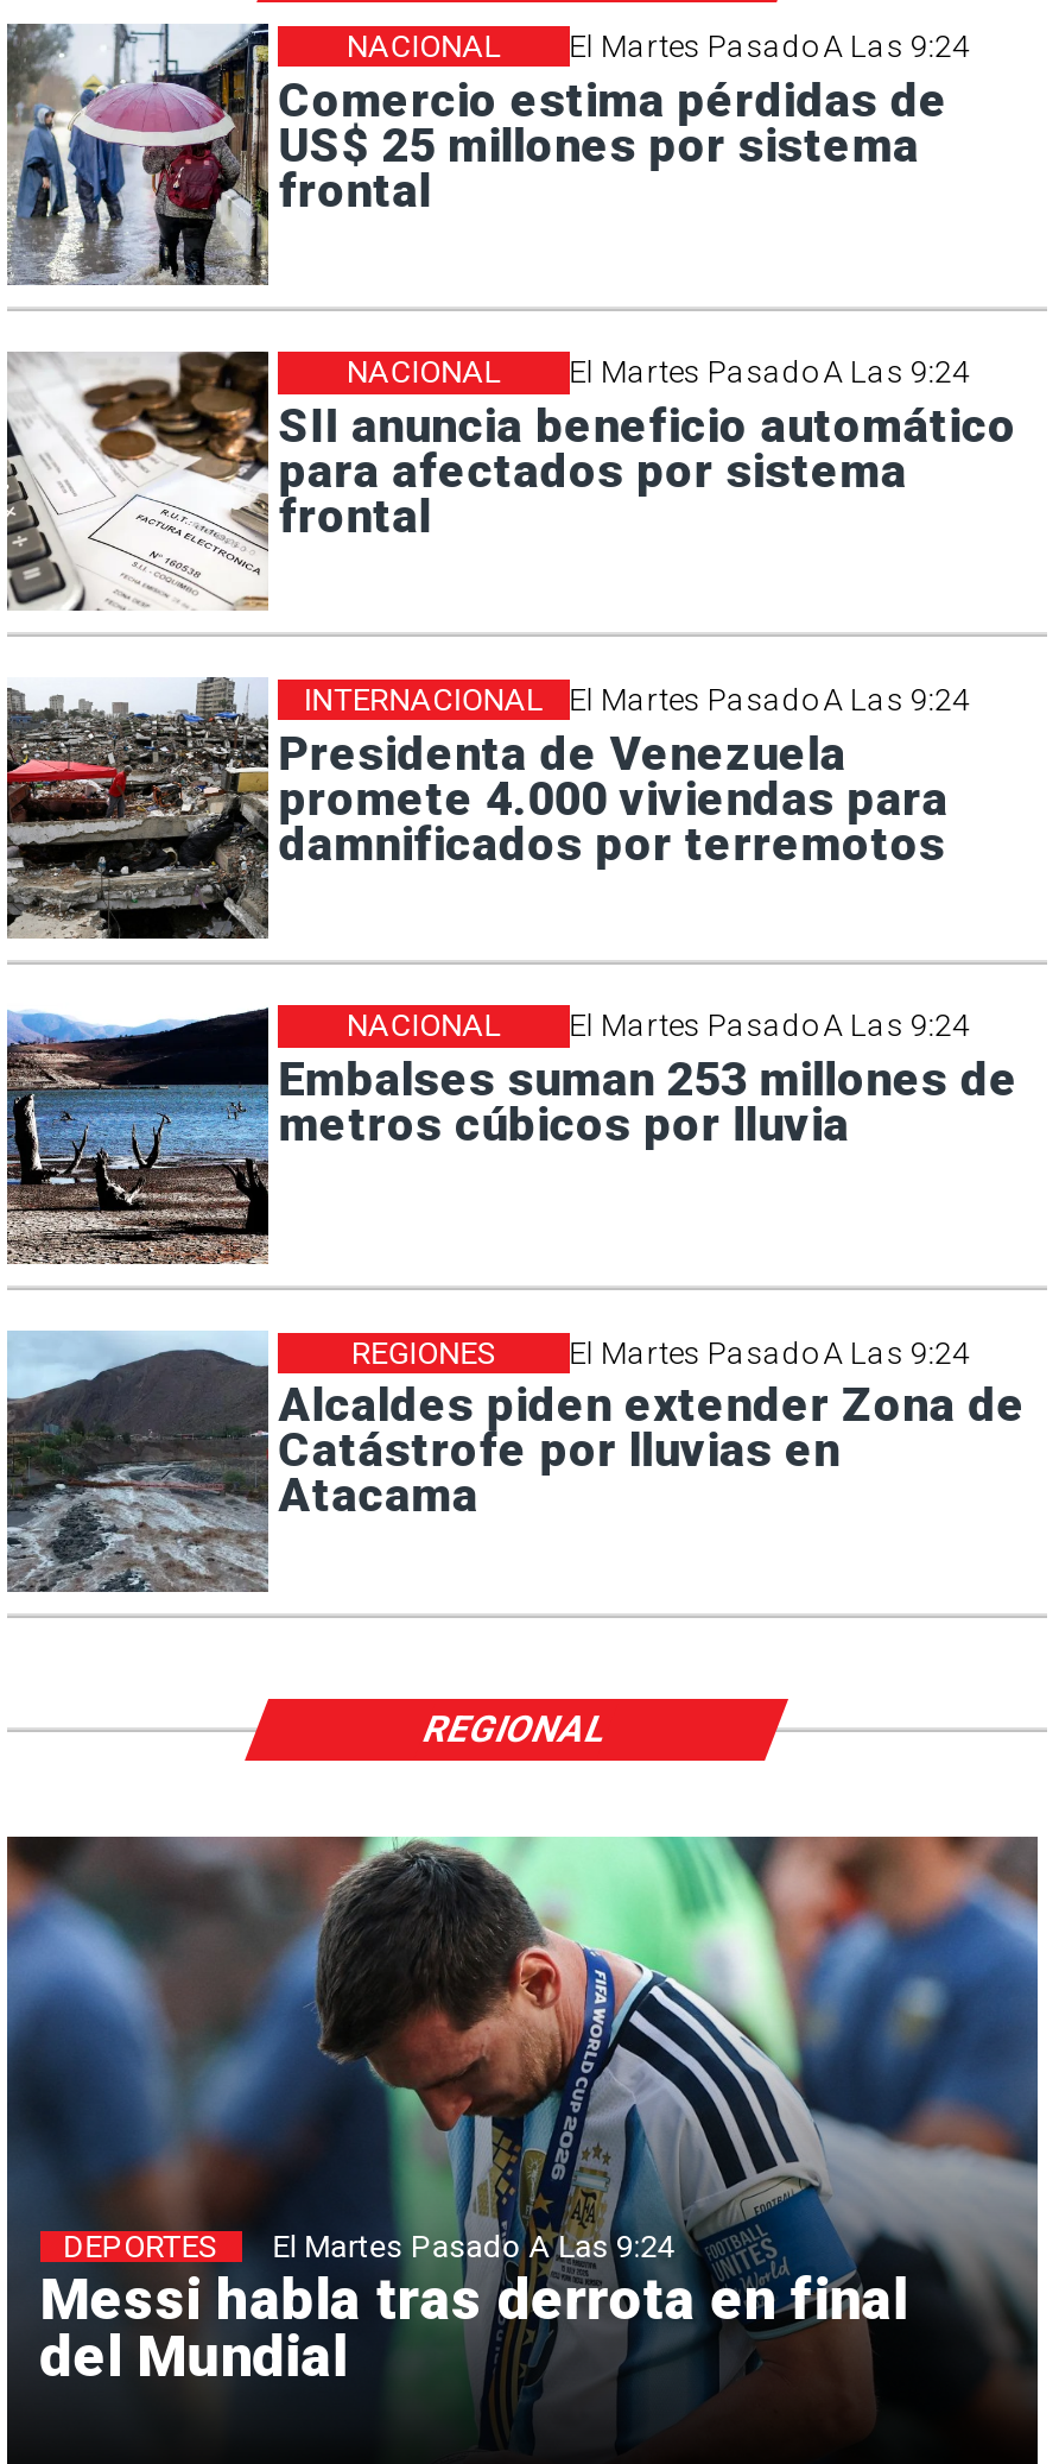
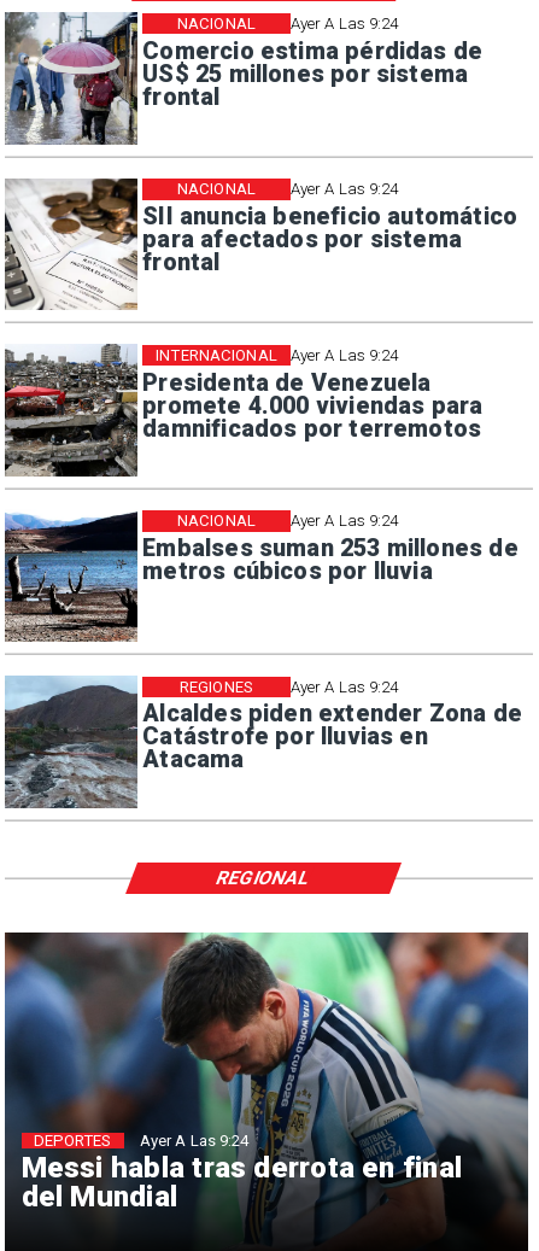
- El Martes Pasado A Las 9:24
+ Ayer A Las 9:24

- El Martes Pasado A Las 9:24
+ Ayer A Las 9:24

- El Martes Pasado A Las 9:24
+ Ayer A Las 9:24

- El Martes Pasado A Las 9:24
+ Ayer A Las 9:24

- El Martes Pasado A Las 9:24
+ Ayer A Las 9:24

- El Martes Pasado A Las 9:24
+ Ayer A Las 9:24
